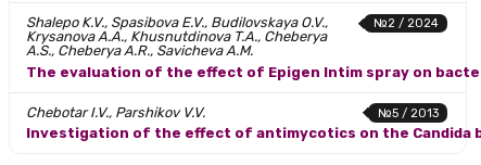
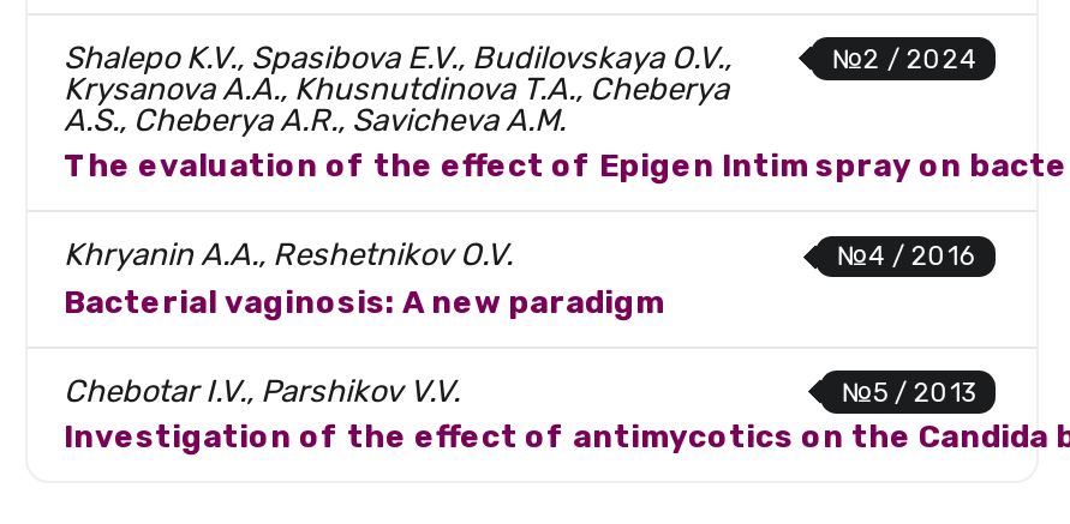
+ №4 / 2016
+ Khryanin A.A., Reshetnikov O.V.
+ Bacterial vaginosis: A new paradigm
